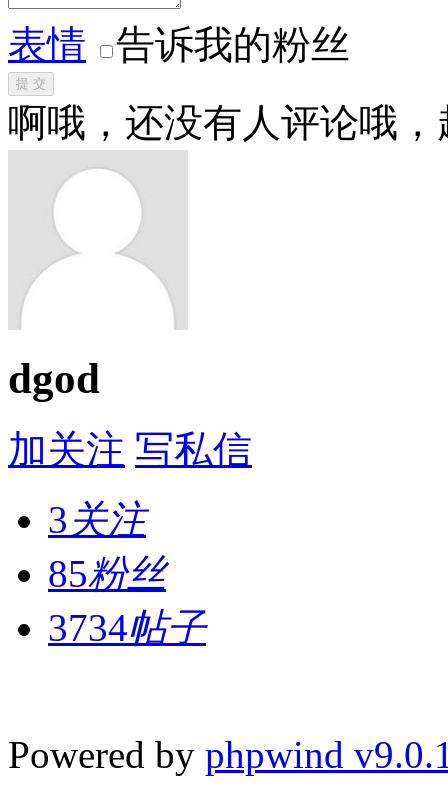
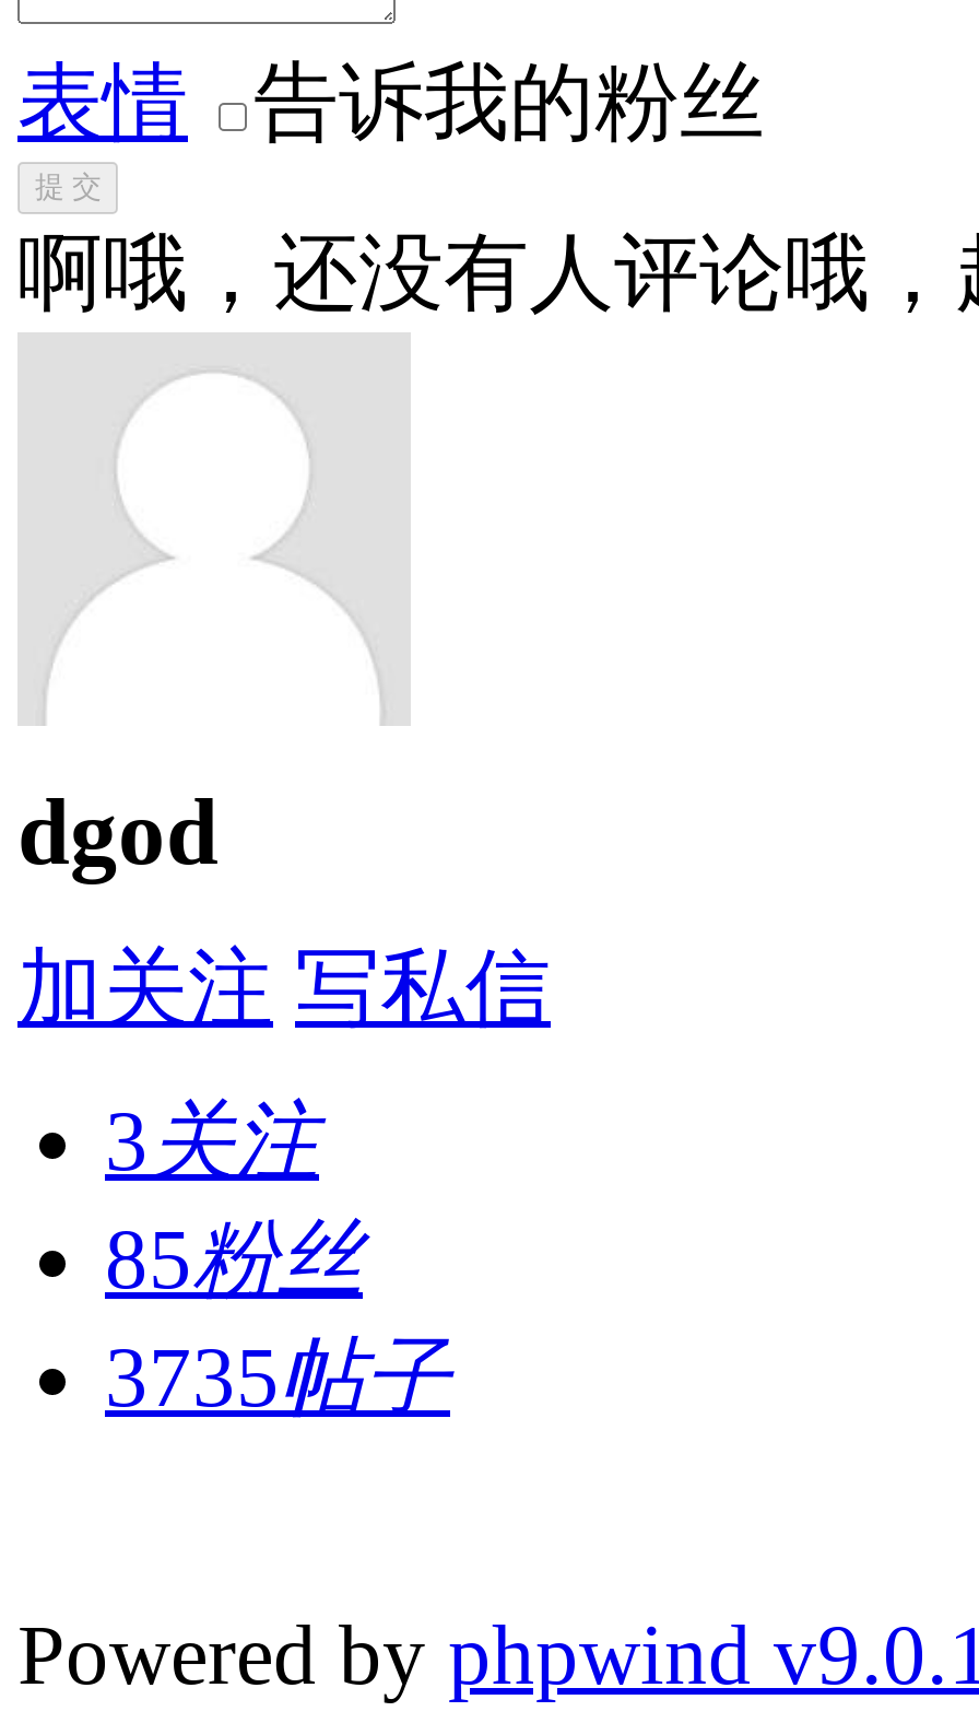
- 3734帖子
+ 3735帖子
